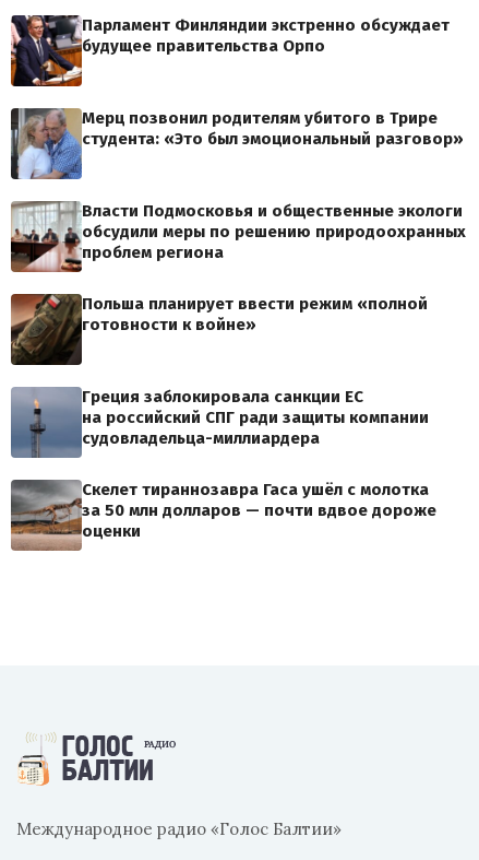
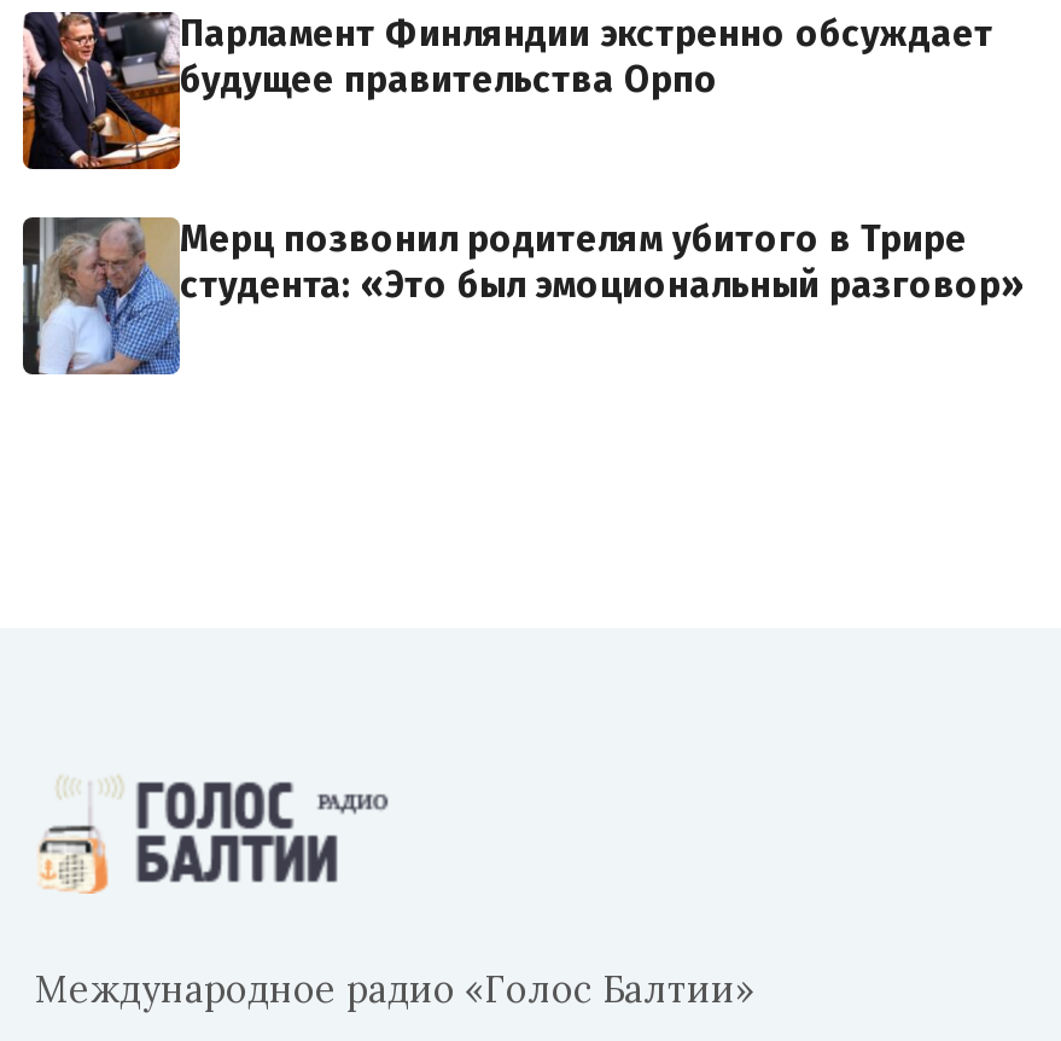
- [image]
- Власти Подмосковья и общественные экологи
- обсудили меры по решению природоохранных
- проблем региона
- Польша планирует ввести режим «полной
- готовности к войне»

- [image]
- Греция заблокировала санкции ЕС
- на российский СПГ ради защиты компании
- судовладельца-миллиардера
- Скелет тираннозавра Гаса ушёл с молотка
- за 50 млн долларов — почти вдвое дороже
- оценки

- [image]

- [image]
